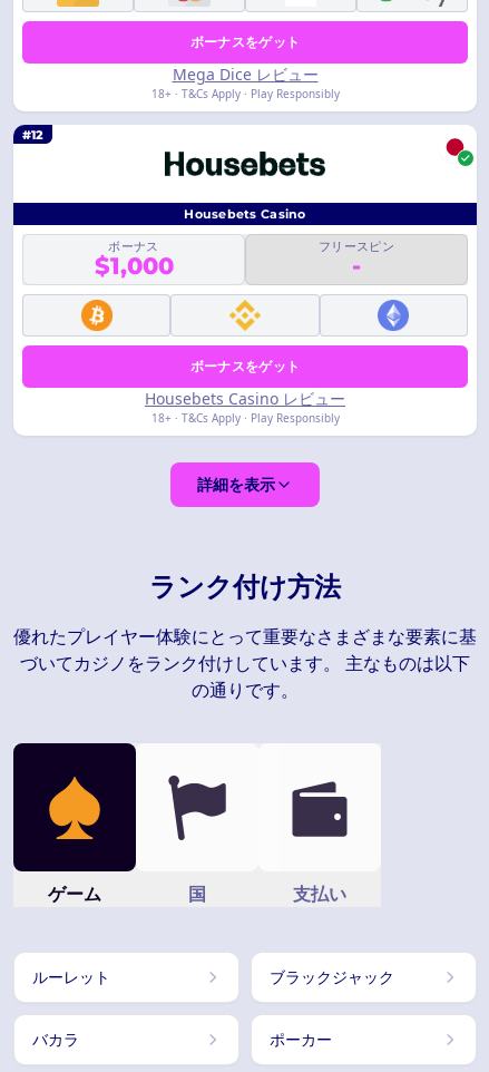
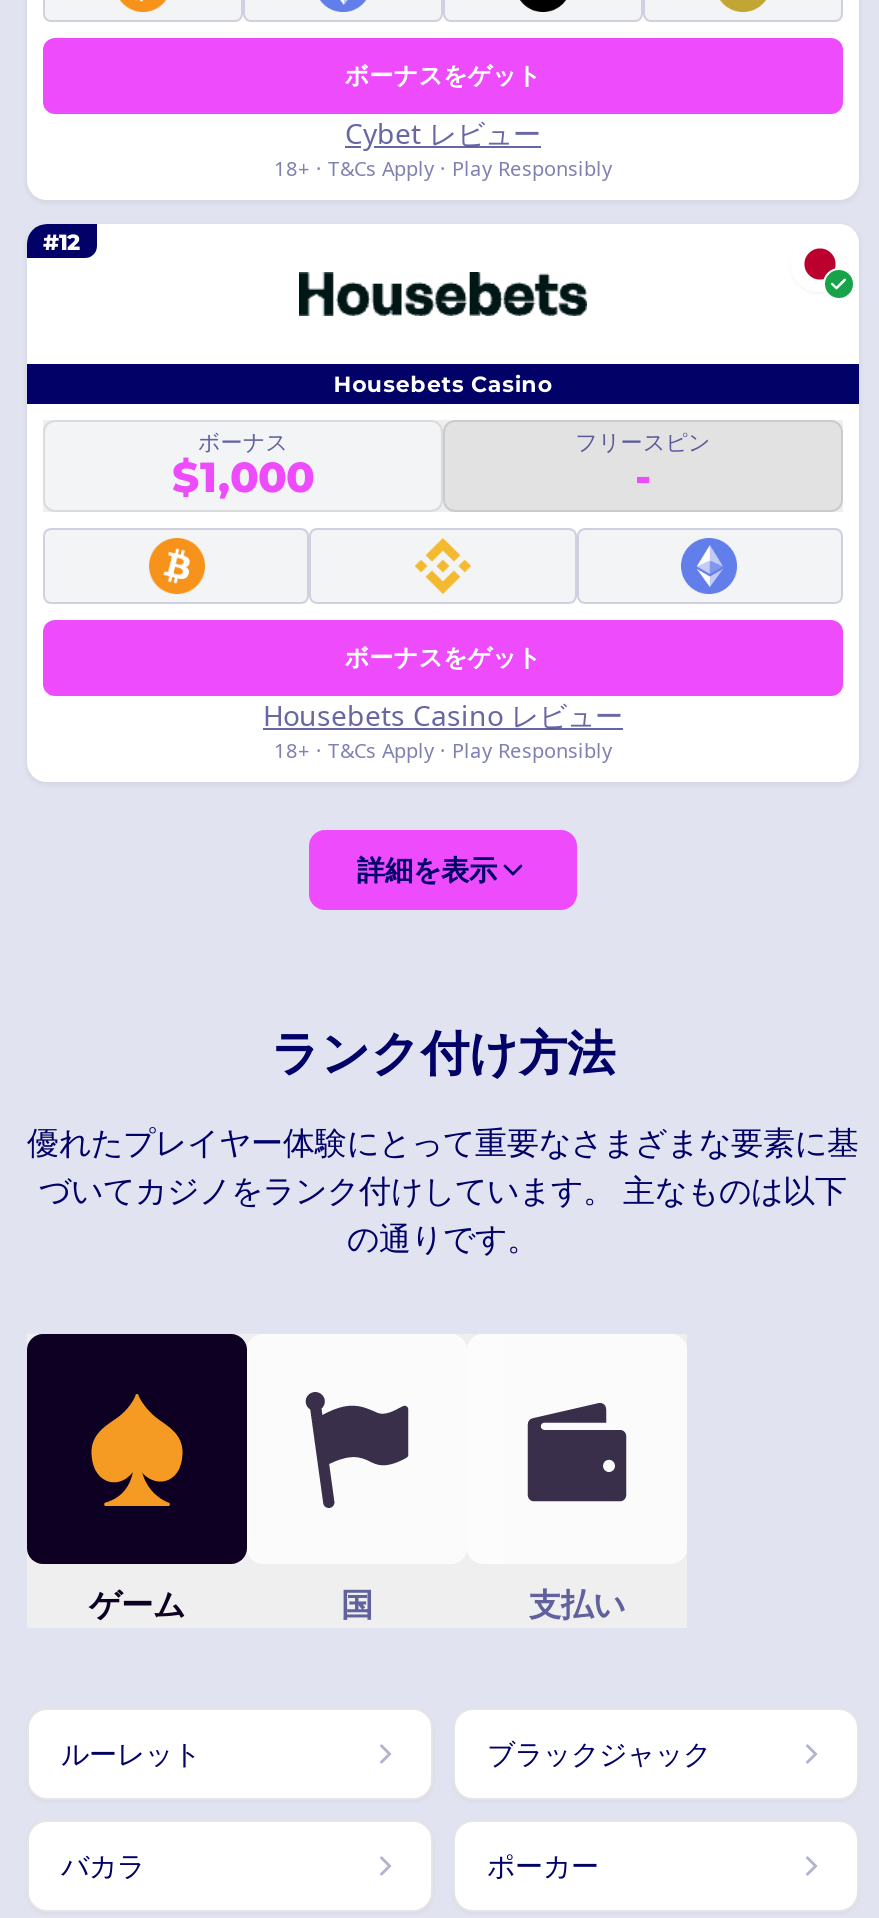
- Mega Dice レビュー
+ Cybet レビュー
